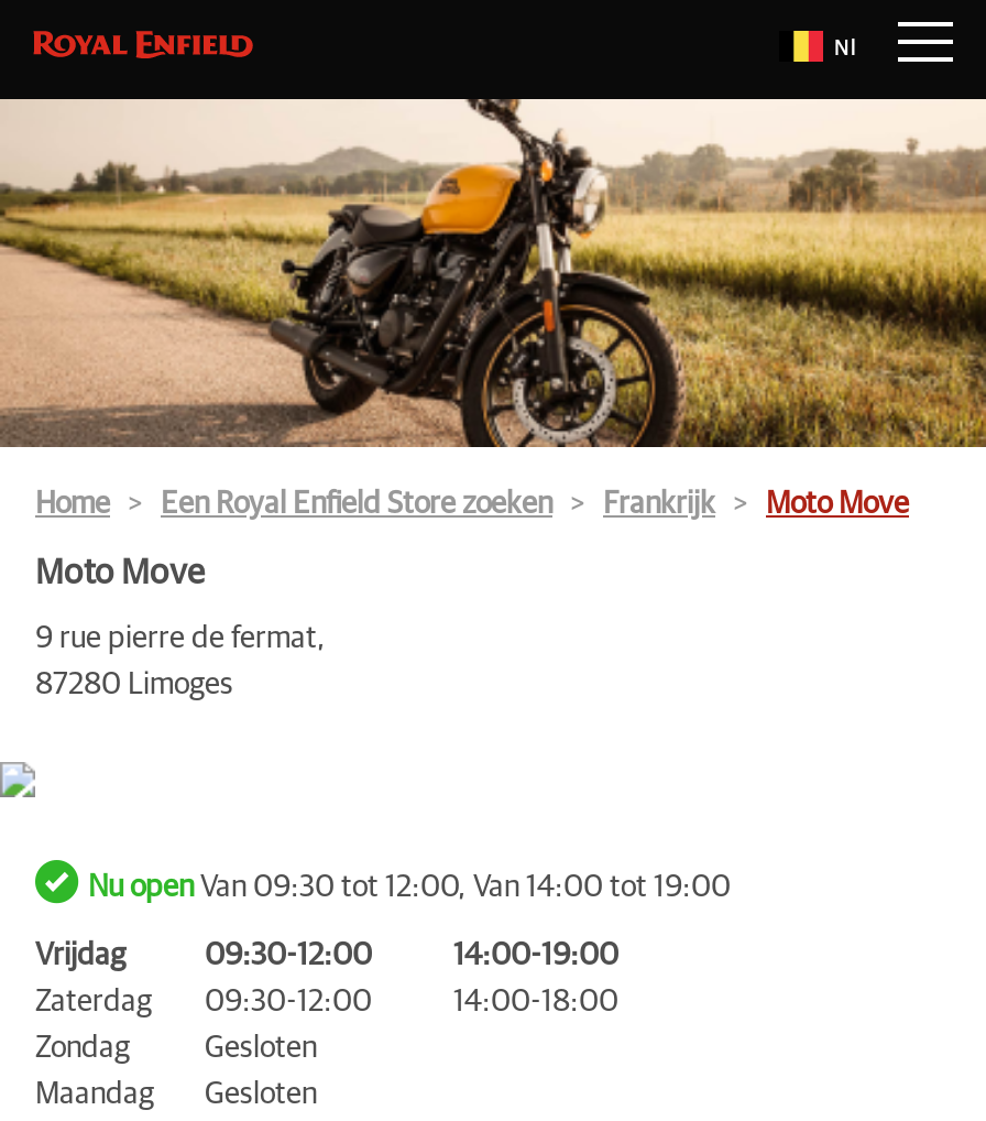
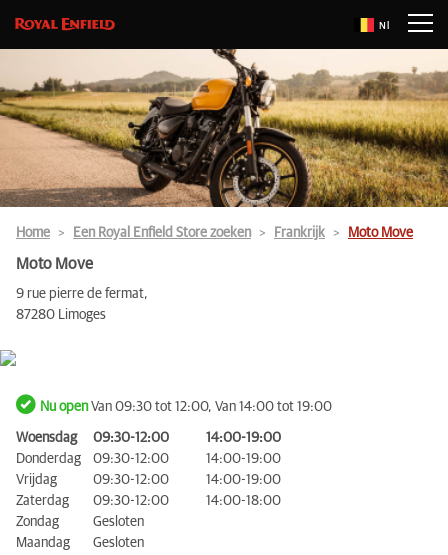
+ Woensdag
+ 09:30-12:00
+ 14:00-19:00
+ Donderdag
+ 09:30-12:00
+ 14:00-19:00
